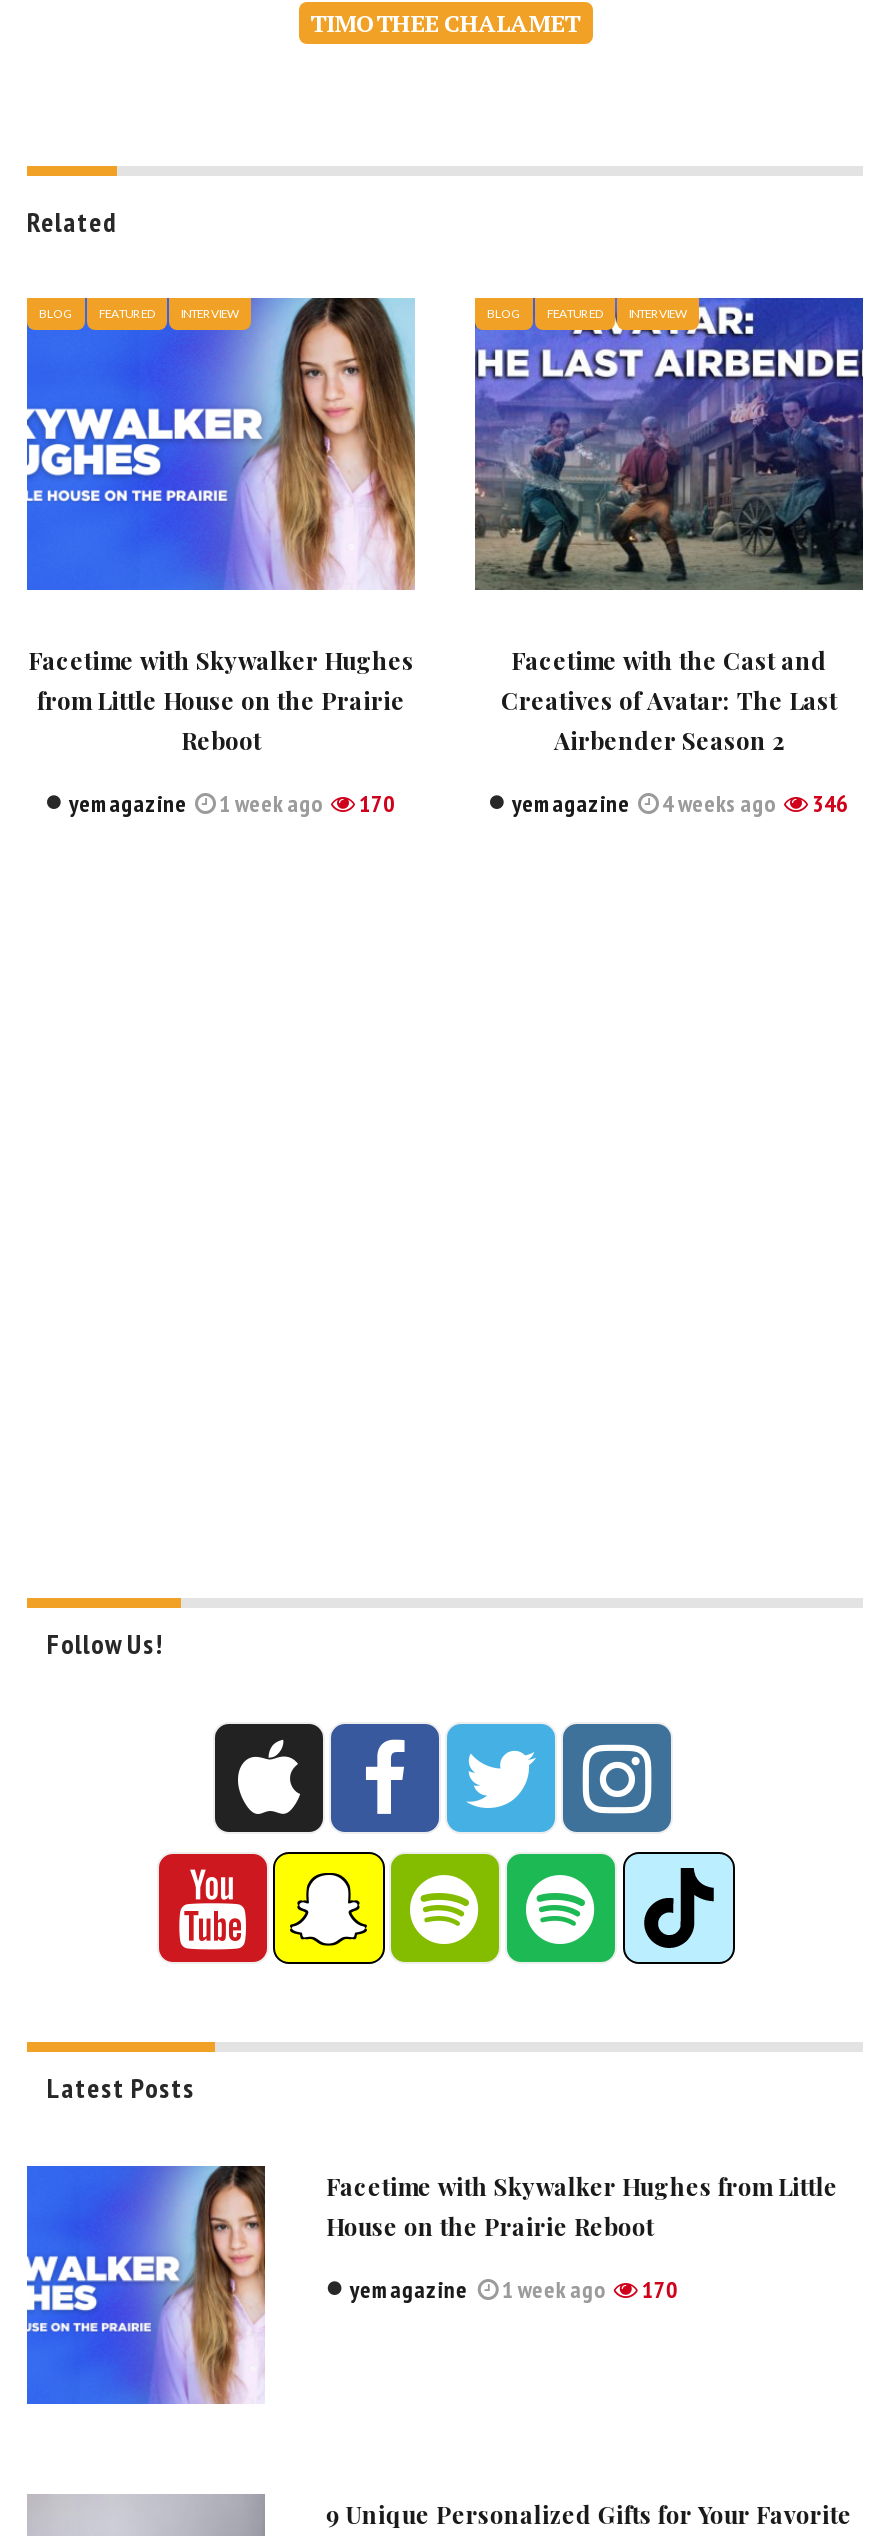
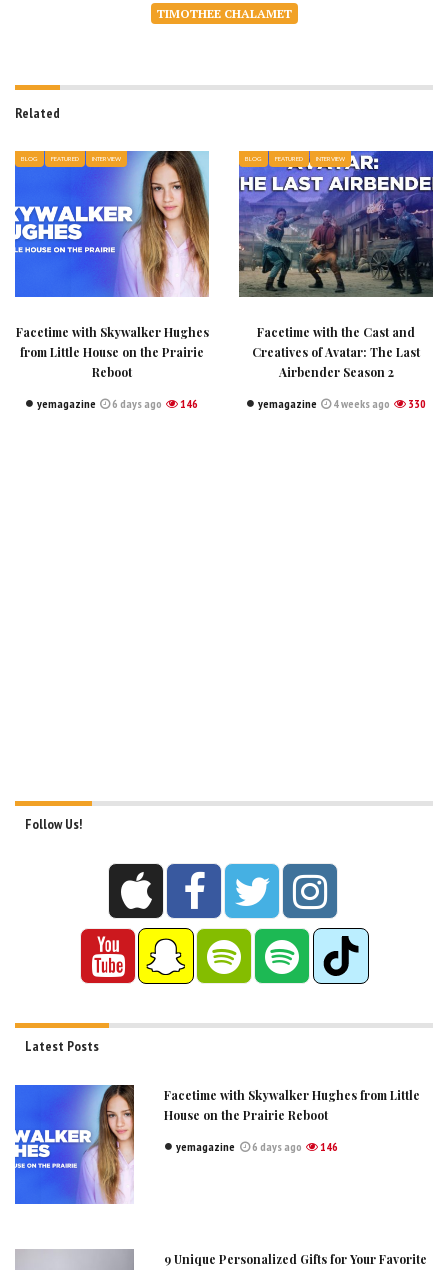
- 1 week ago
+ 6 days ago

- 170
+ 146

- yemagazine 4 weeks ago 346
+ yemagazine 4 weeks ago 330

- 1 week ago
+ 6 days ago

- 170
+ 146
